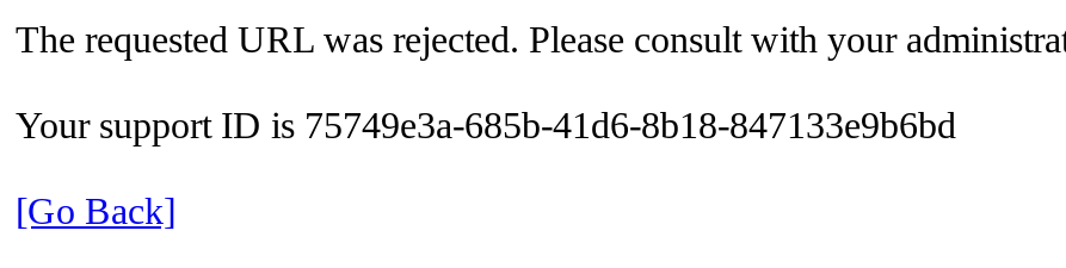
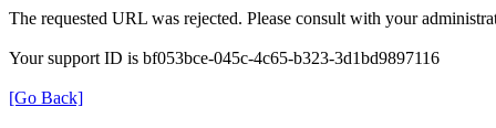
- Your support ID is 75749e3a-685b-41d6-8b18-847133e9b6bd
+ Your support ID is bf053bce-045c-4c65-b323-3d1bd9897116
